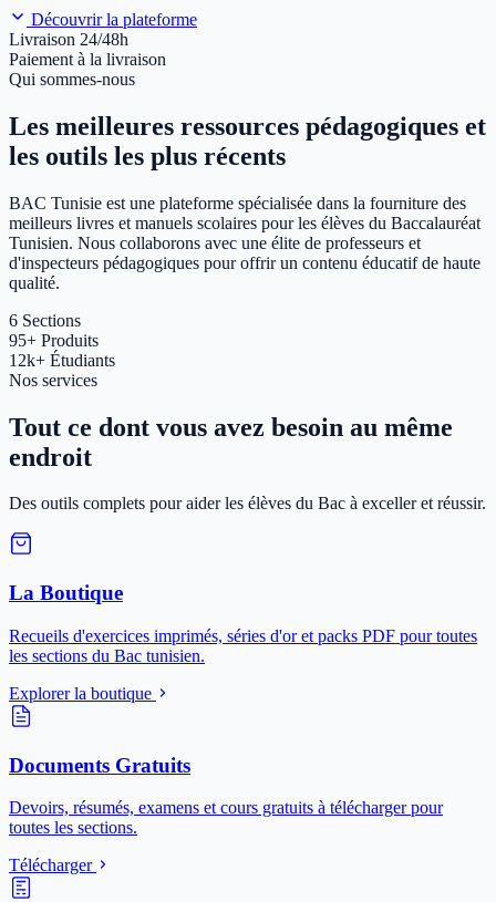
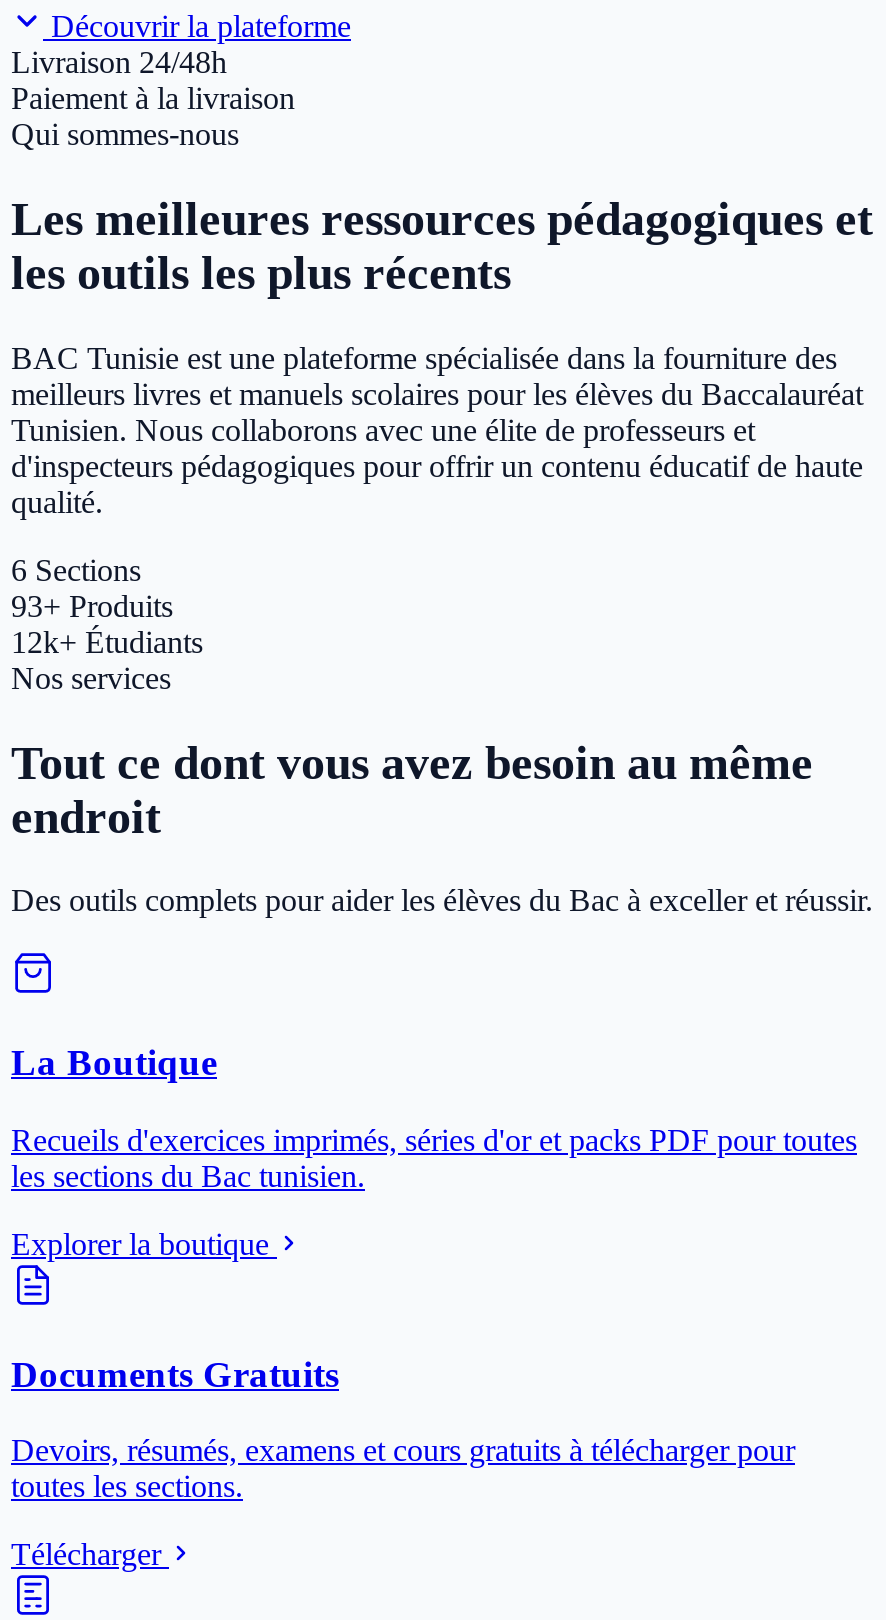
- 95+ Produits
+ 93+ Produits
